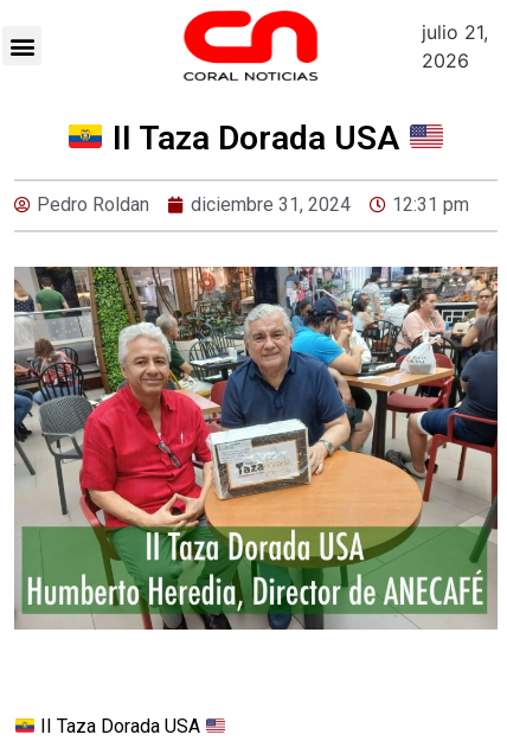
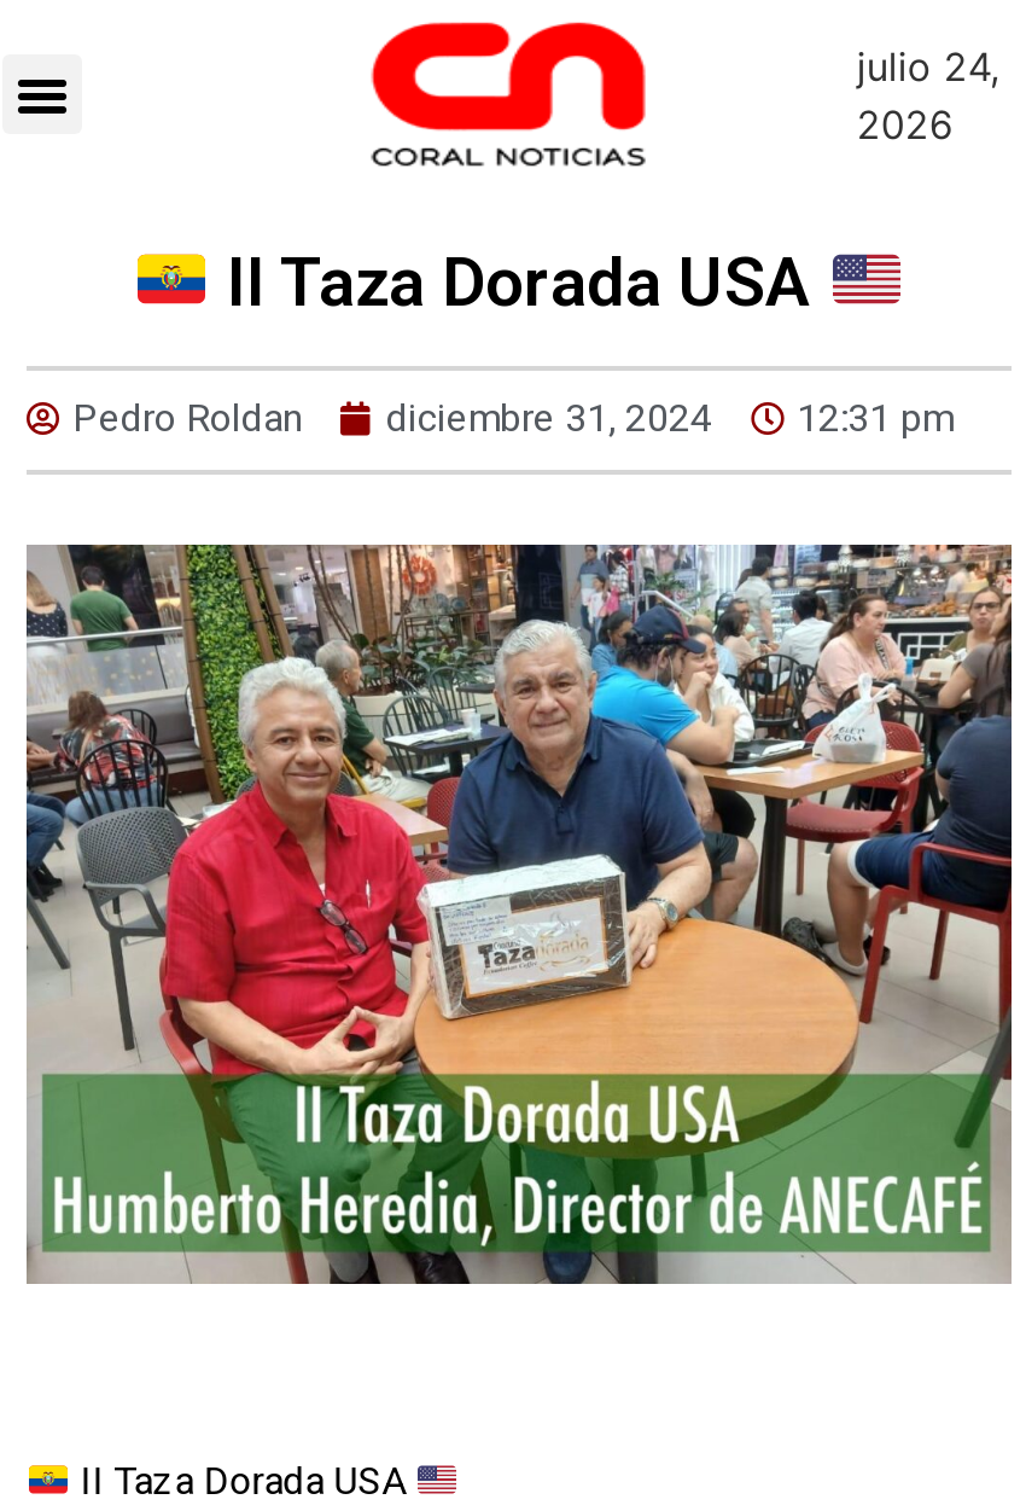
- julio 21,
+ julio 24,
